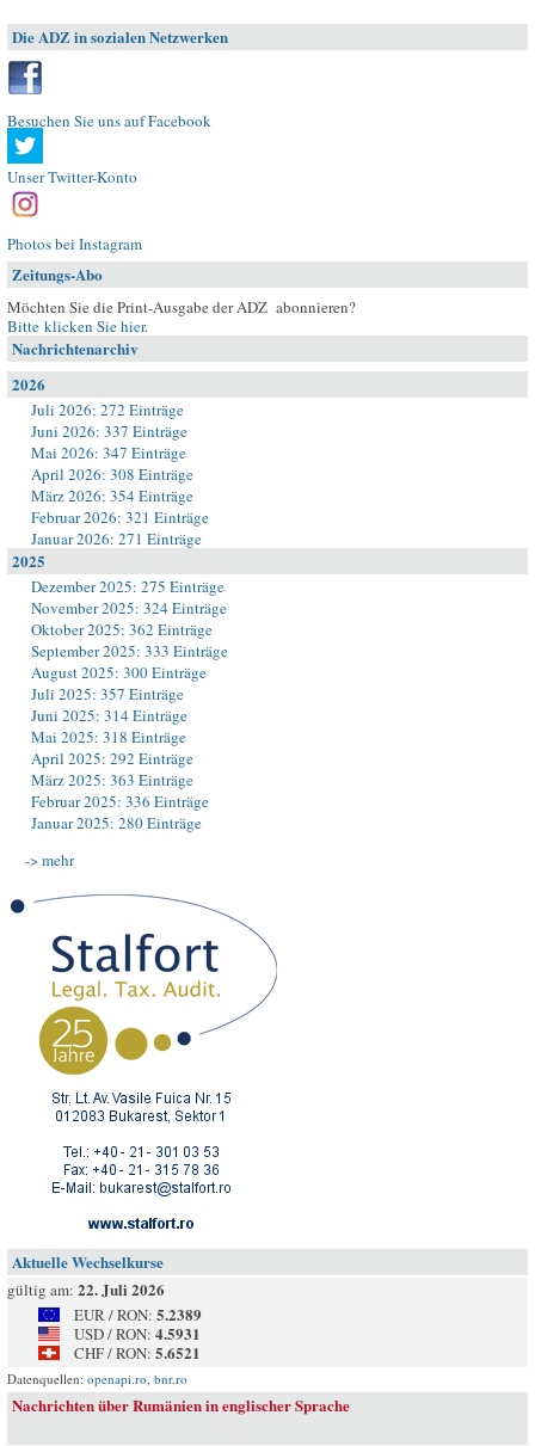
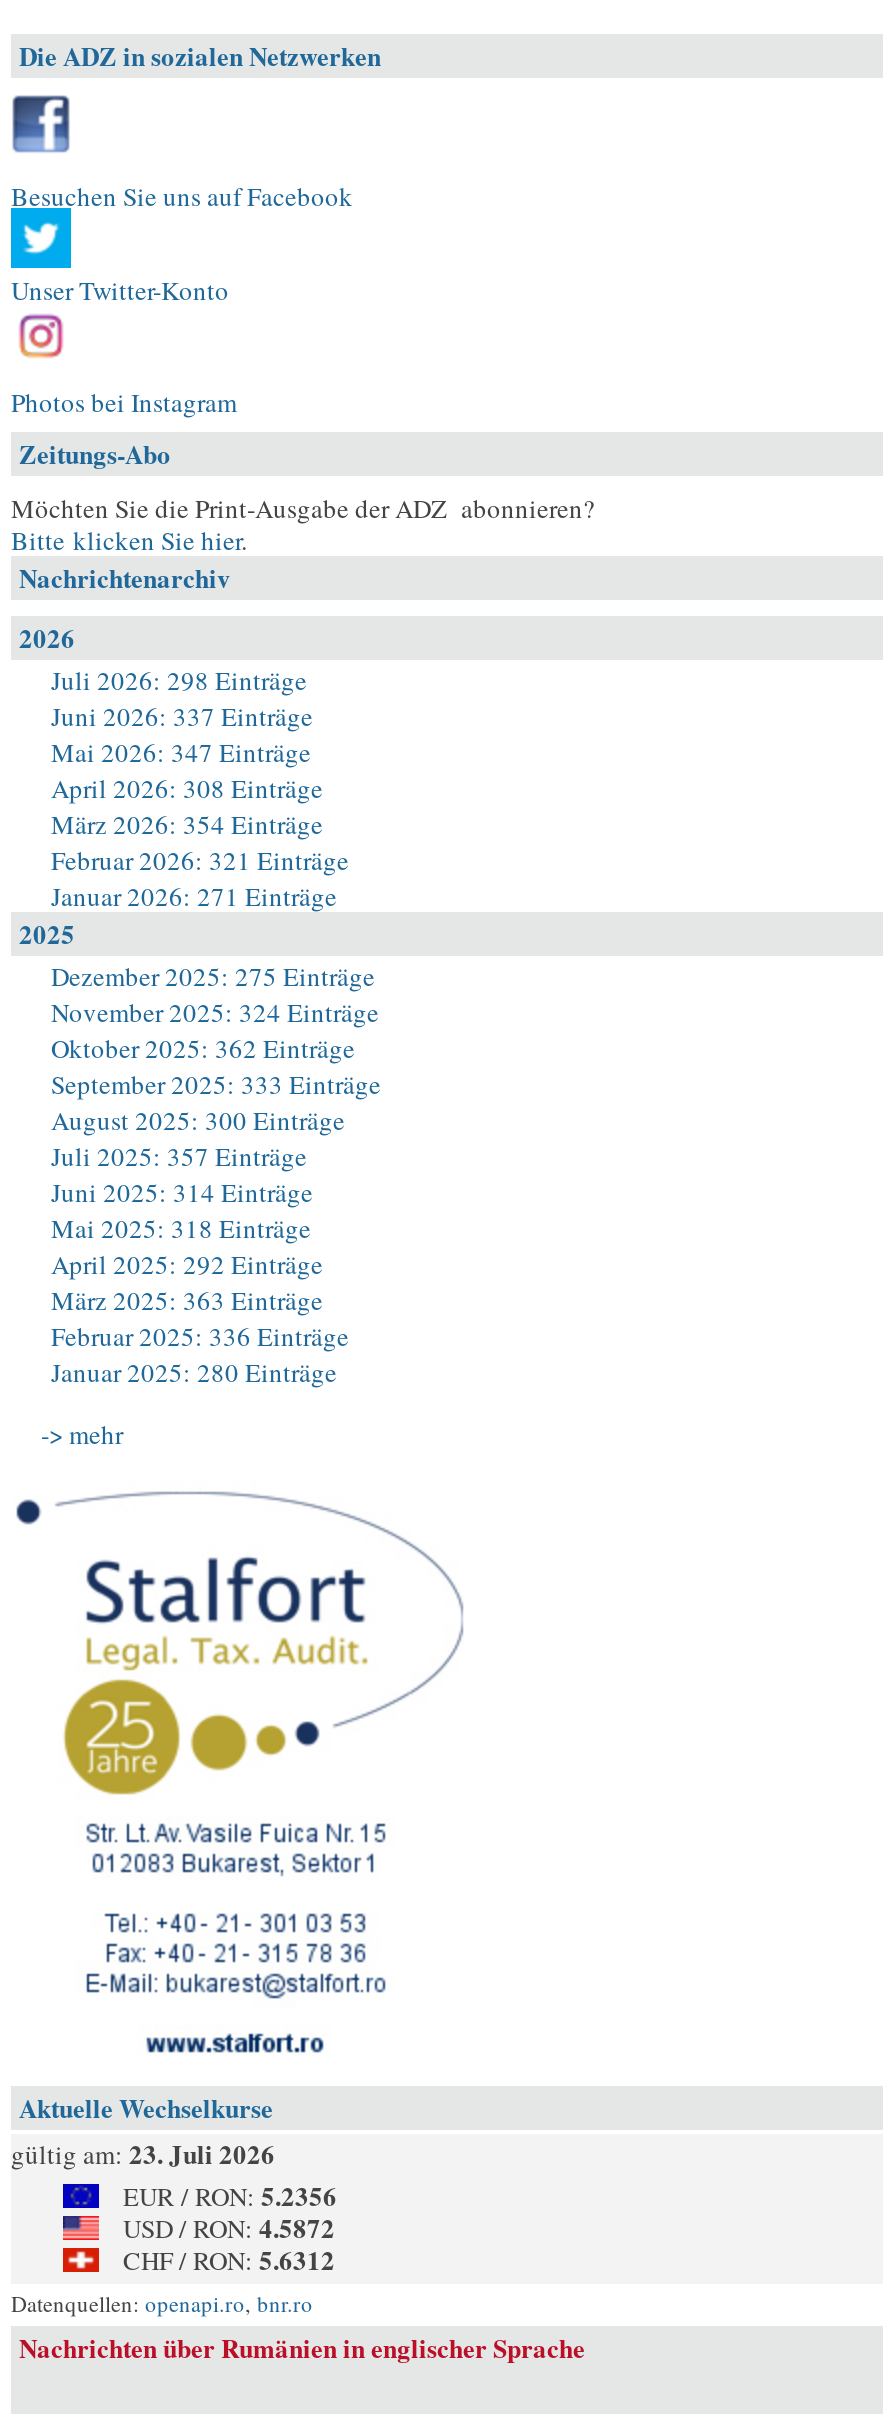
- Juli 2026: 272 Einträge
+ Juli 2026: 298 Einträge

- gültig am: 22. Juli 2026
+ gültig am: 23. Juli 2026

- EUR / RON: 5.2389
+ EUR / RON: 5.2356

- USD / RON: 4.5931
+ USD / RON: 4.5872

- CHF / RON: 5.6521
+ CHF / RON: 5.6312
